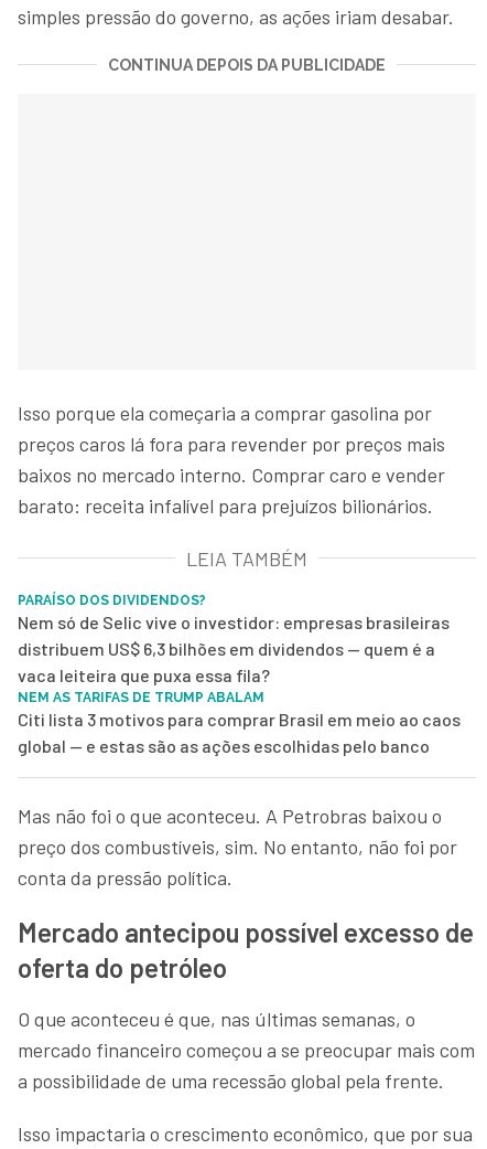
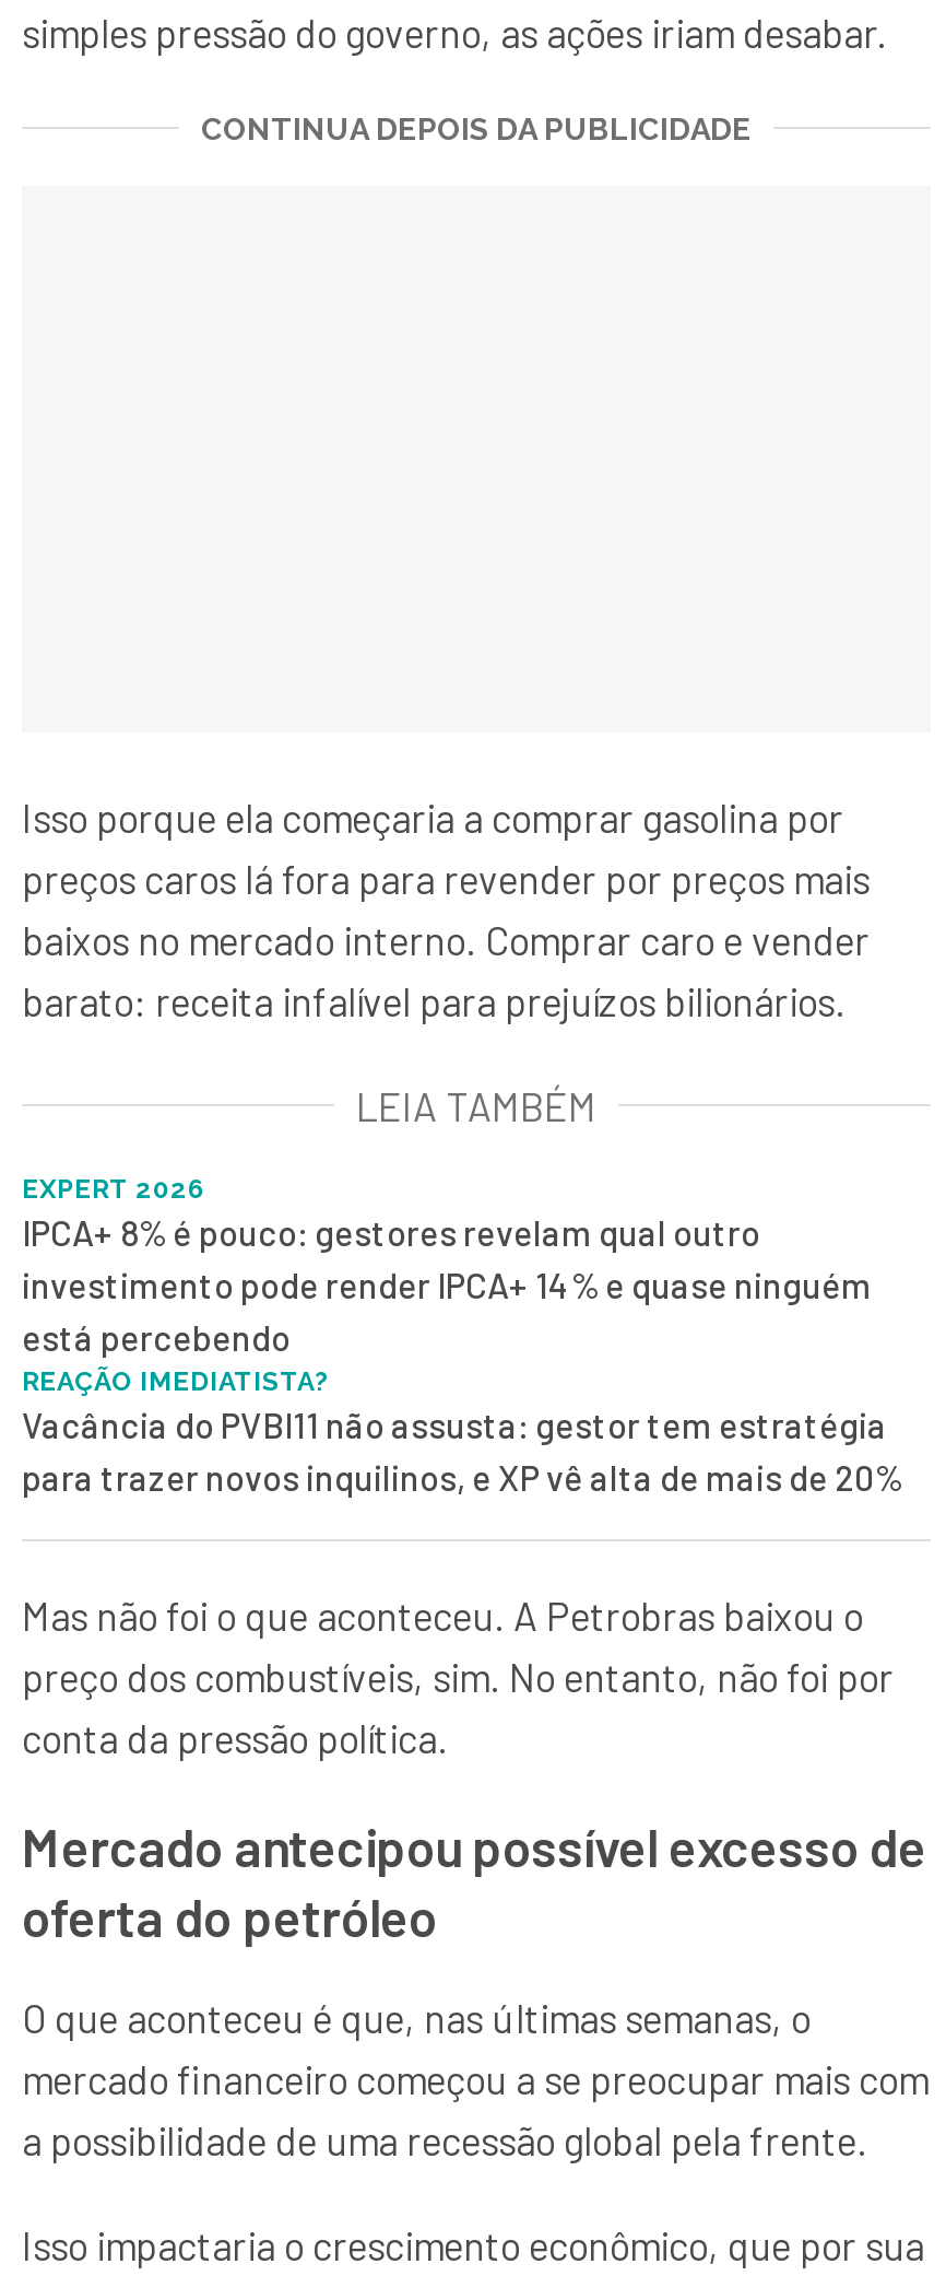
- PARAÍSO DOS DIVIDENDOS?
- Nem só de Selic vive o investidor: empresas brasileiras
- distribuem US$ 6,3 bilhões em dividendos — quem é a
- vaca leiteira que puxa essa fila?
- NEM AS TARIFAS DE TRUMP ABALAM
- Citi lista 3 motivos para comprar Brasil em meio ao caos
- global — e estas são as ações escolhidas pelo banco
+ EXPERT 2026
+ IPCA+ 8% é pouco: gestores revelam qual outro
+ investimento pode render IPCA+ 14% e quase ninguém
+ está percebendo
+ REAÇÃO IMEDIATISTA?
+ Vacância do PVBI11 não assusta: gestor tem estratégia
+ para trazer novos inquilinos, e XP vê alta de mais de 20%
